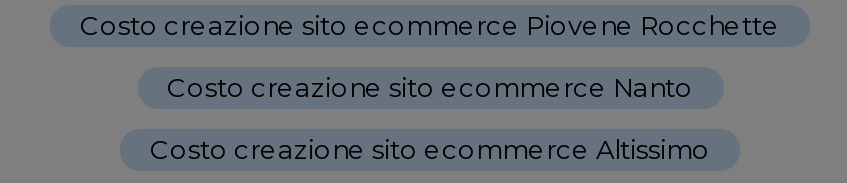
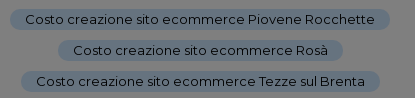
- Costo creazione sito ecommerce Nanto
+ Costo creazione sito ecommerce Rosà

- Costo creazione sito ecommerce Altissimo
+ Costo creazione sito ecommerce Tezze sul Brenta
